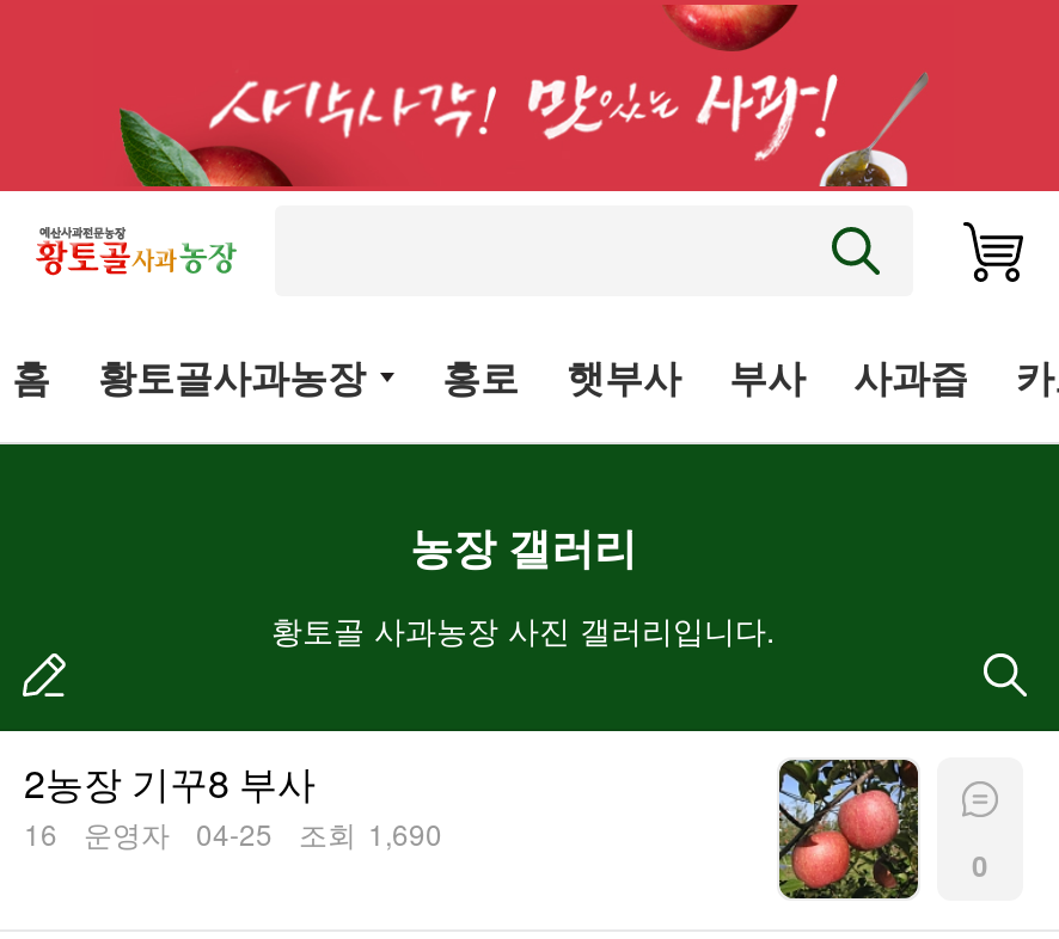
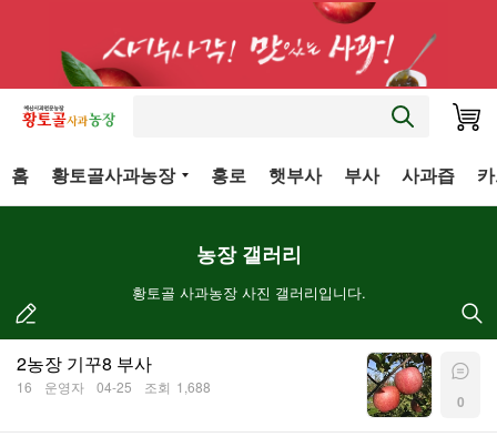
- 16 운영자 04-25 조회 1,690
+ 16 운영자 04-25 조회 1,688
